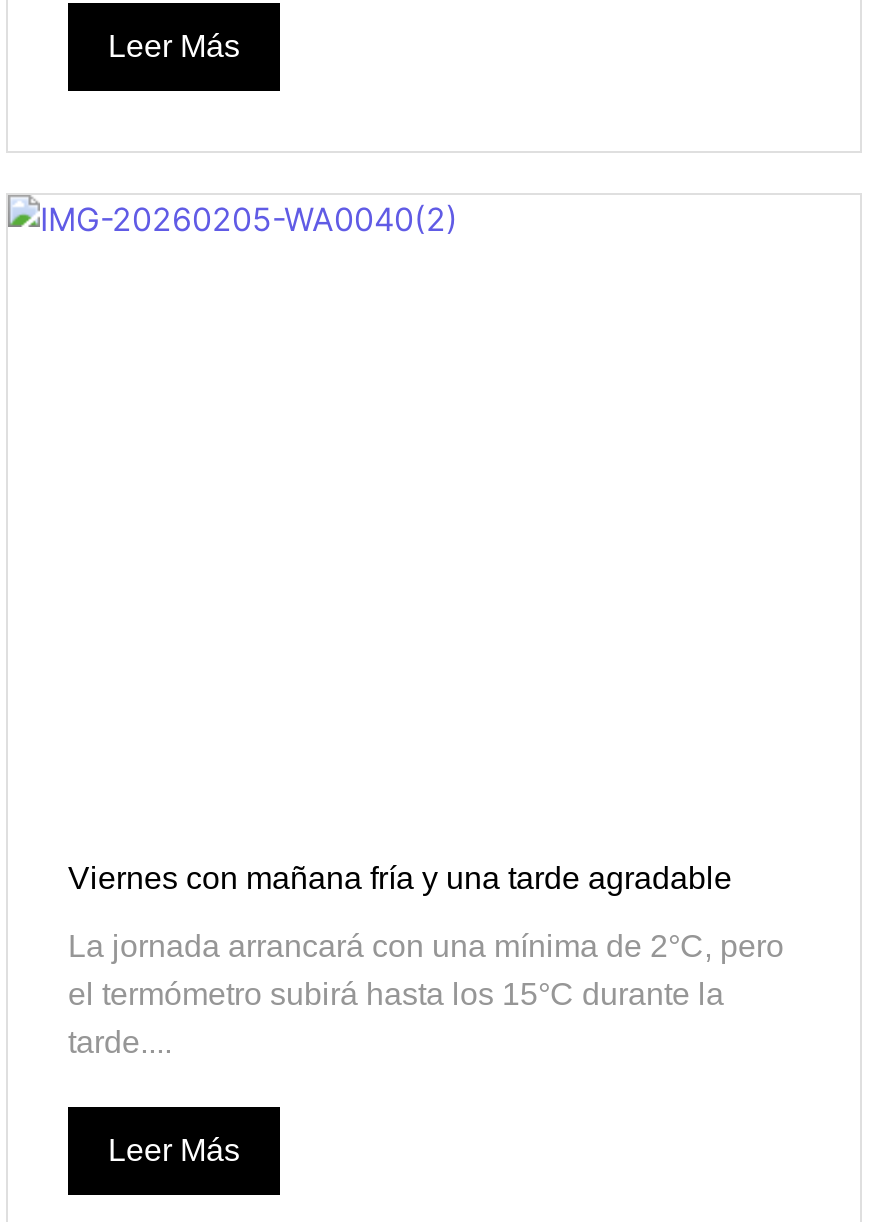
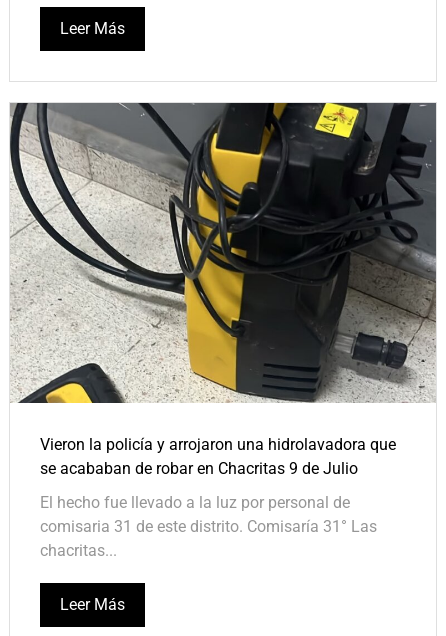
+ [image]

- Viernes con mañana fría y una tarde agradable
+ Vieron la policía y arrojaron una hidrolavadora que
+ se acababan de robar en Chacritas 9 de Julio

- La jornada arrancará con una mínima de 2°C, pero
- el termómetro subirá hasta los 15°C durante la
- tarde....
+ El hecho fue llevado a la luz por personal de
+ comisaria 31 de este distrito. Comisaría 31° Las
+ chacritas...
